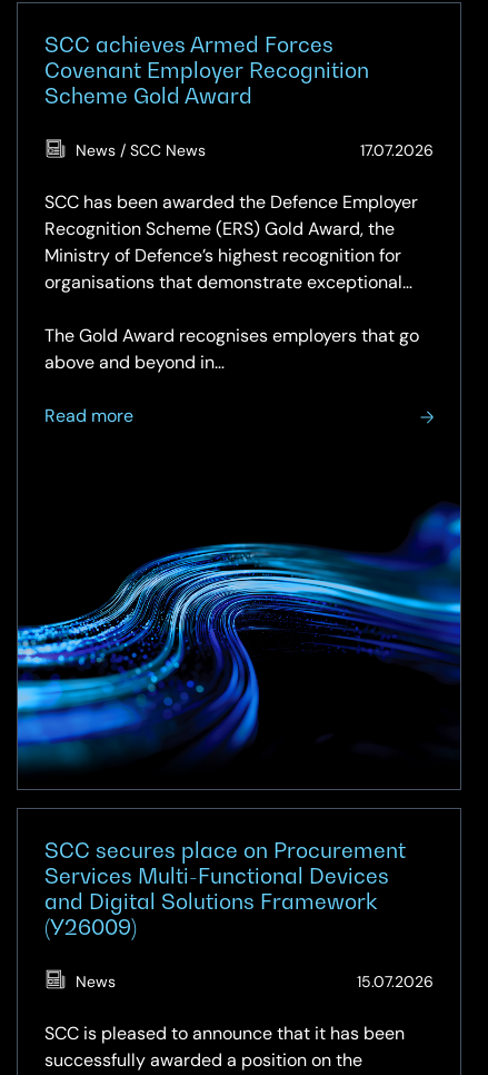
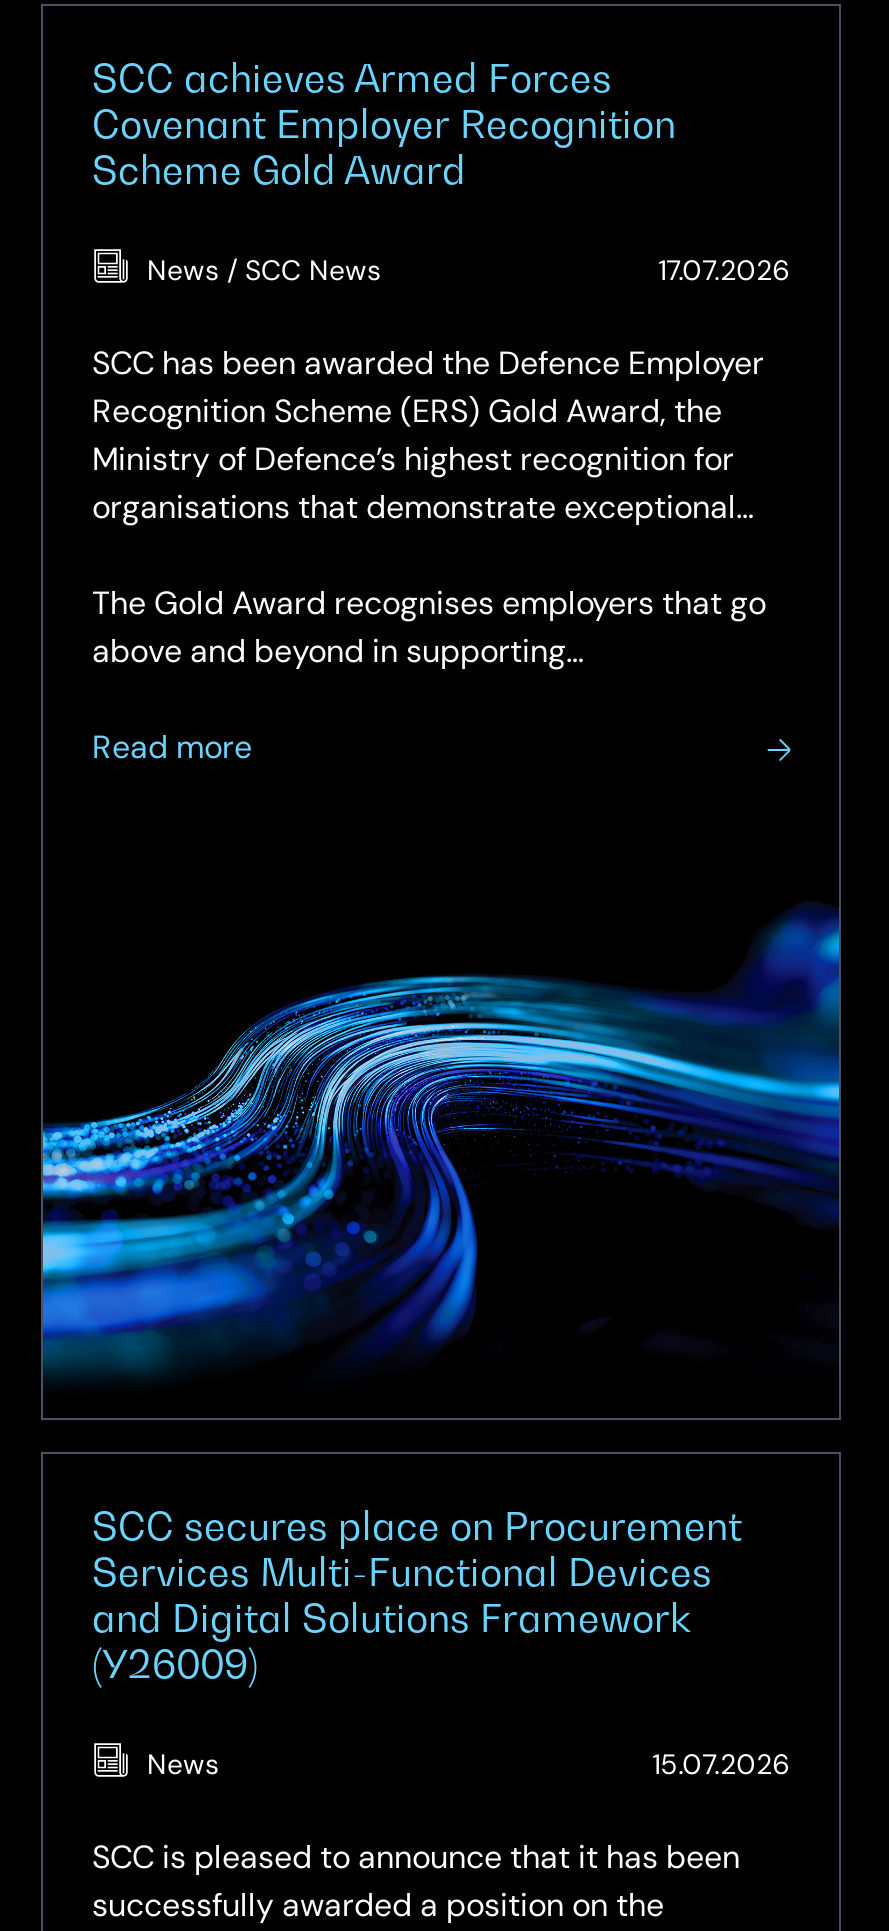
- above and beyond in…
+ above and beyond in supporting…
